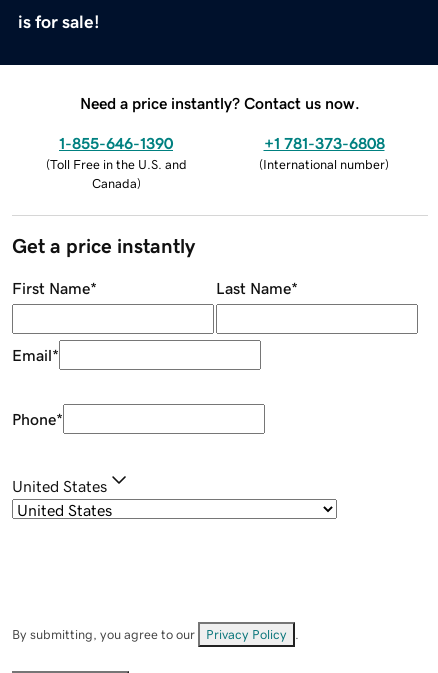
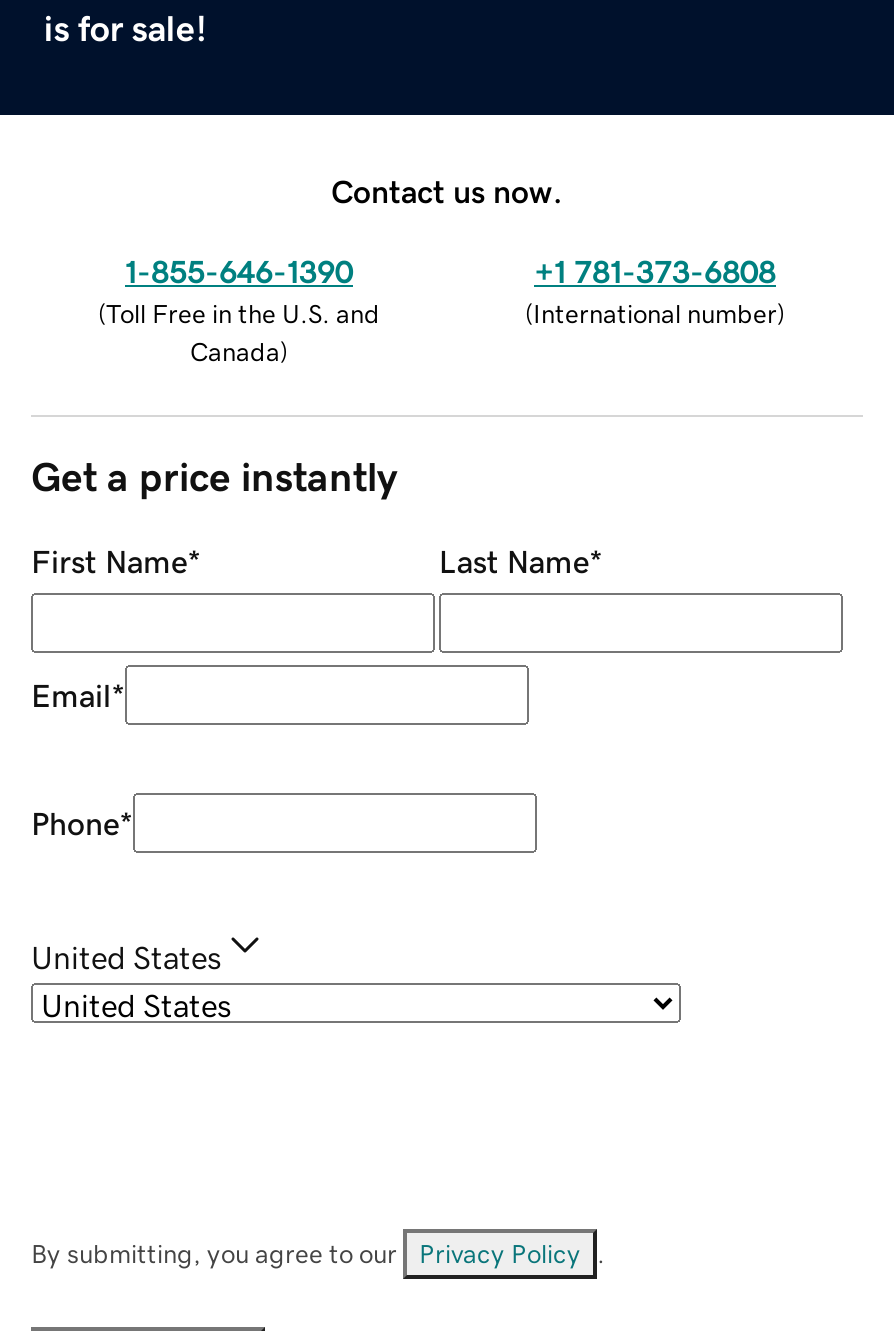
- Need a price instantly? Contact us now.
+ Contact us now.
